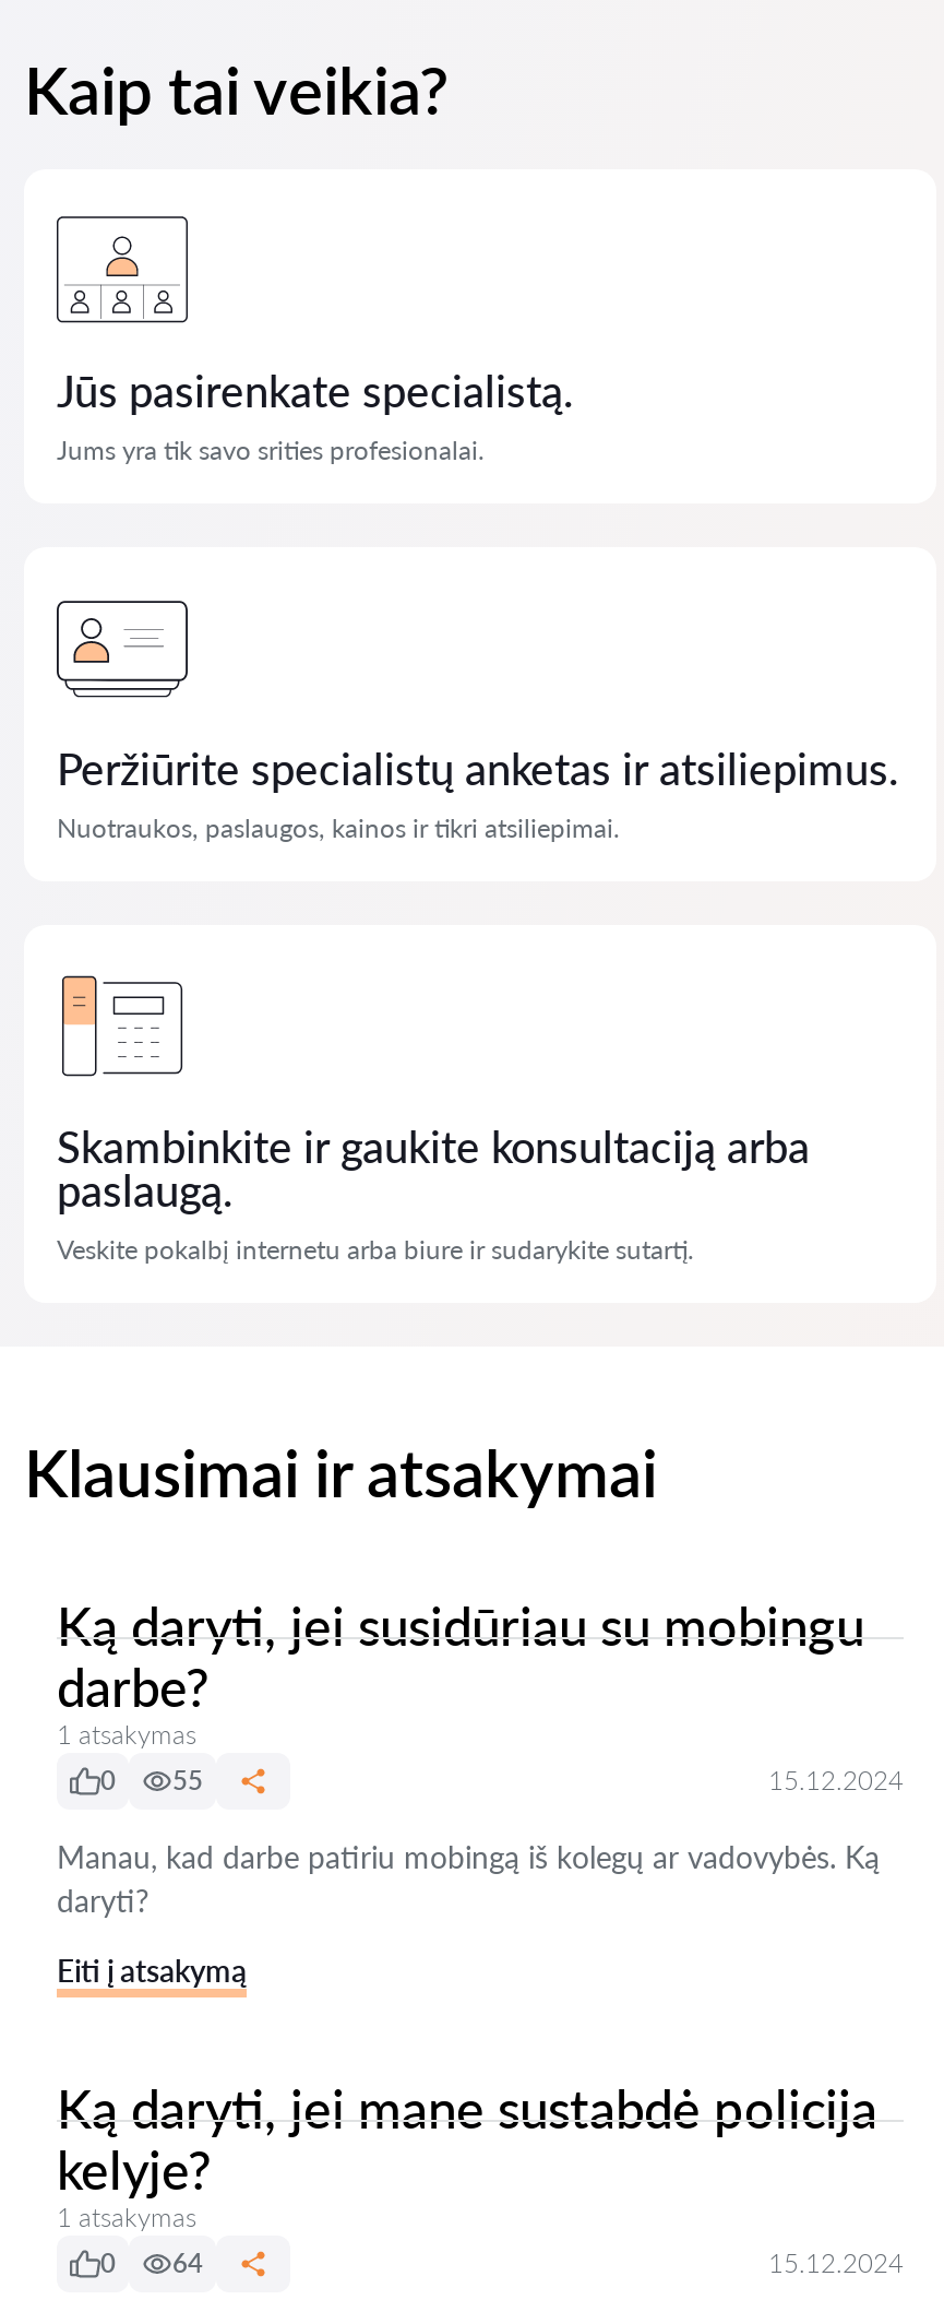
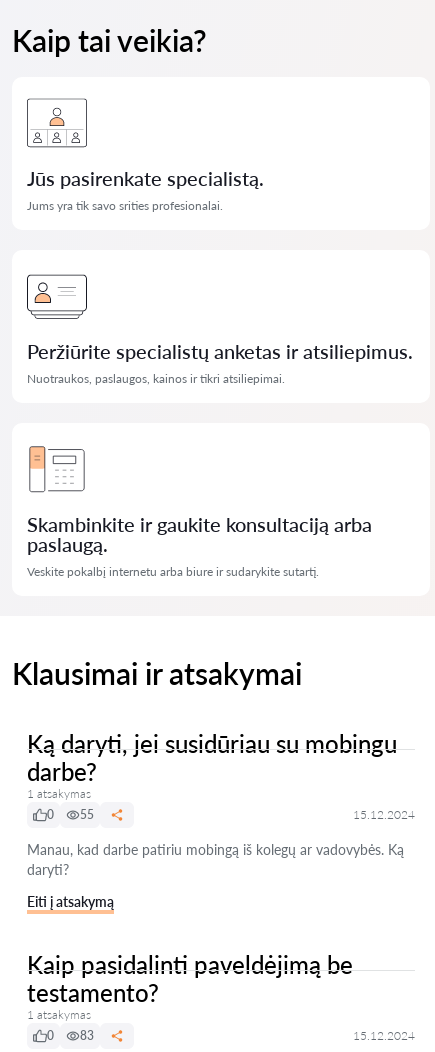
- Ką daryti, jei mane sustabdė policija
- kelyje?
+ Kaip pasidalinti paveldėjimą be
+ testamento?

- 0 64
+ 0 83
